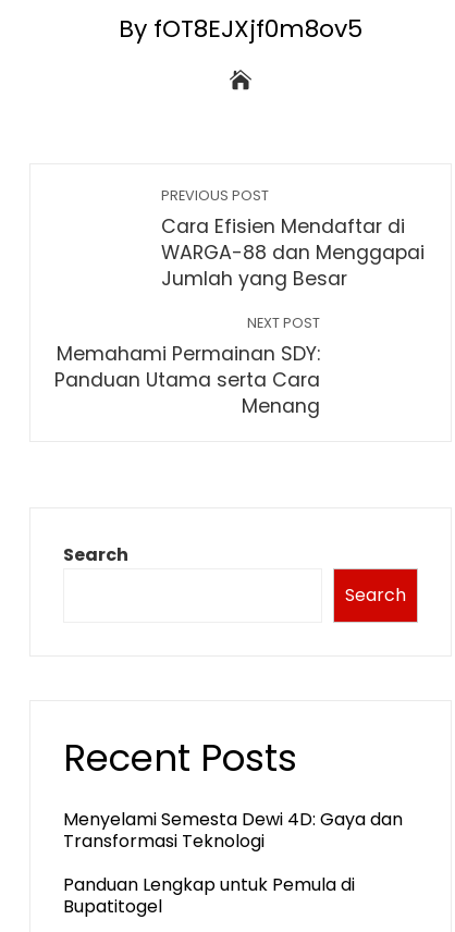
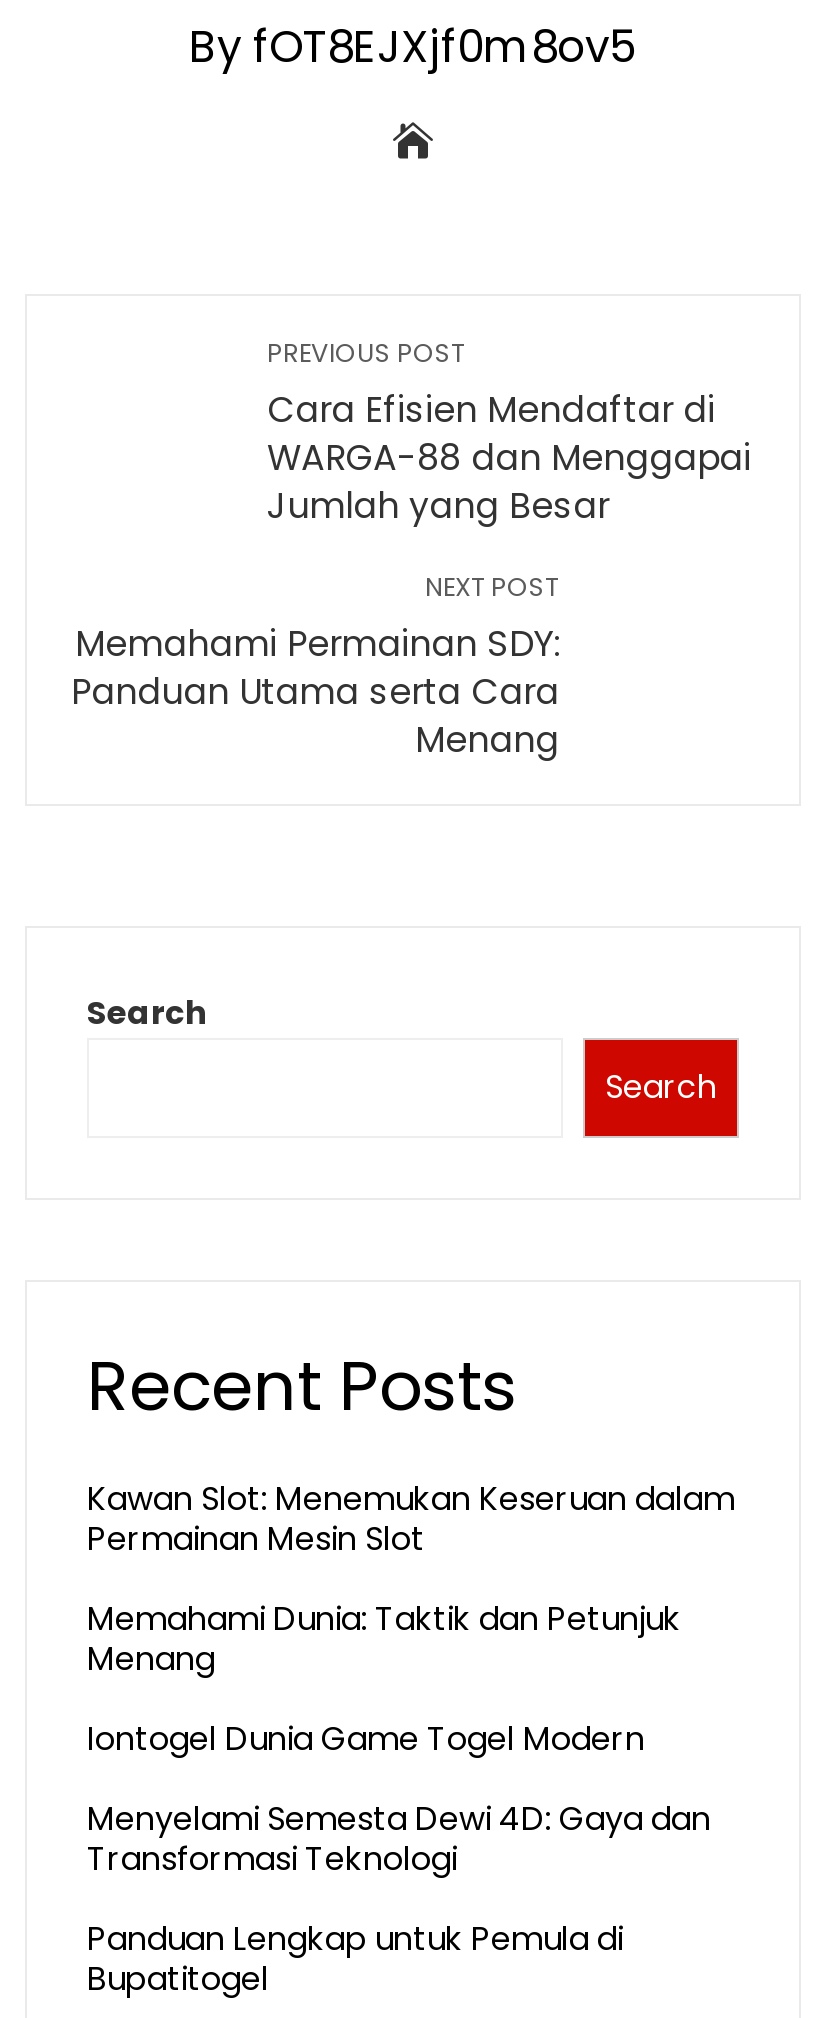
+ Kawan Slot: Menemukan Keseruan dalam
+ Permainan Mesin Slot
+ Memahami Dunia: Taktik dan Petunjuk
+ Menang
+ Iontogel Dunia Game Togel Modern
